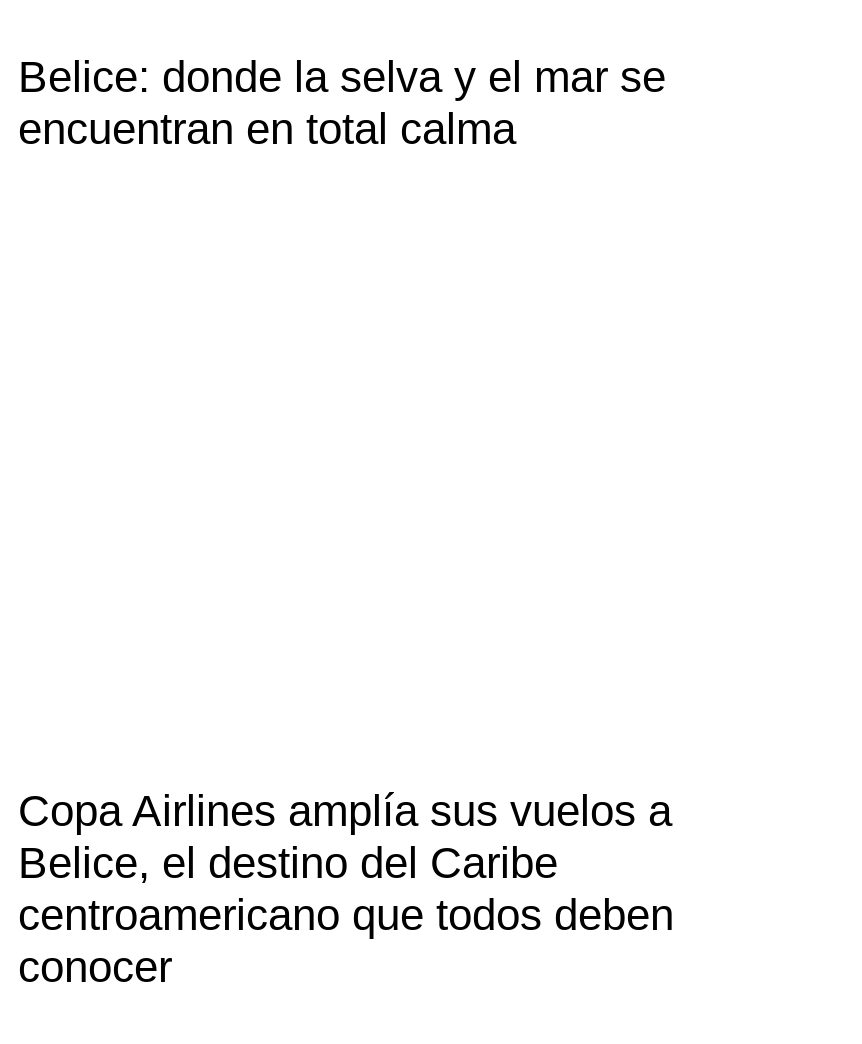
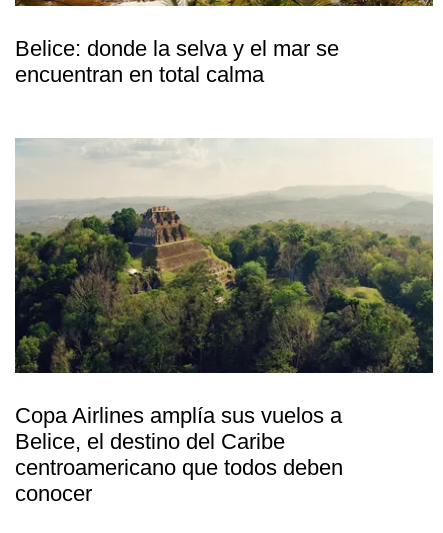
+ [image]
